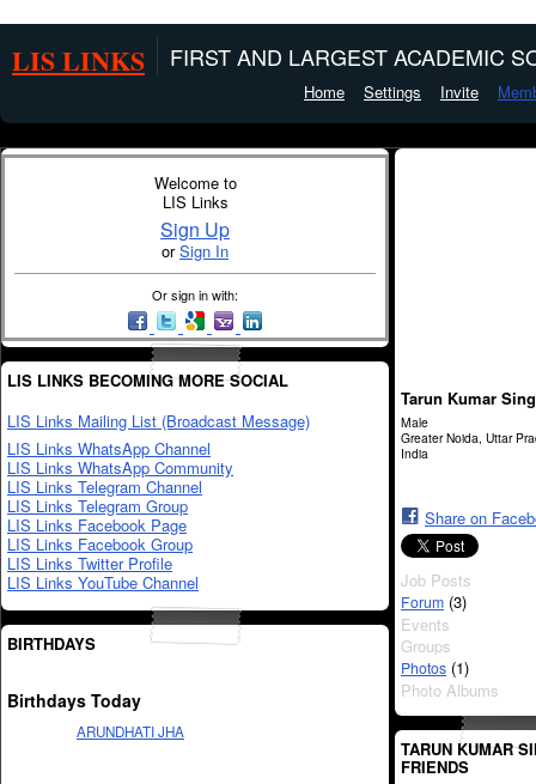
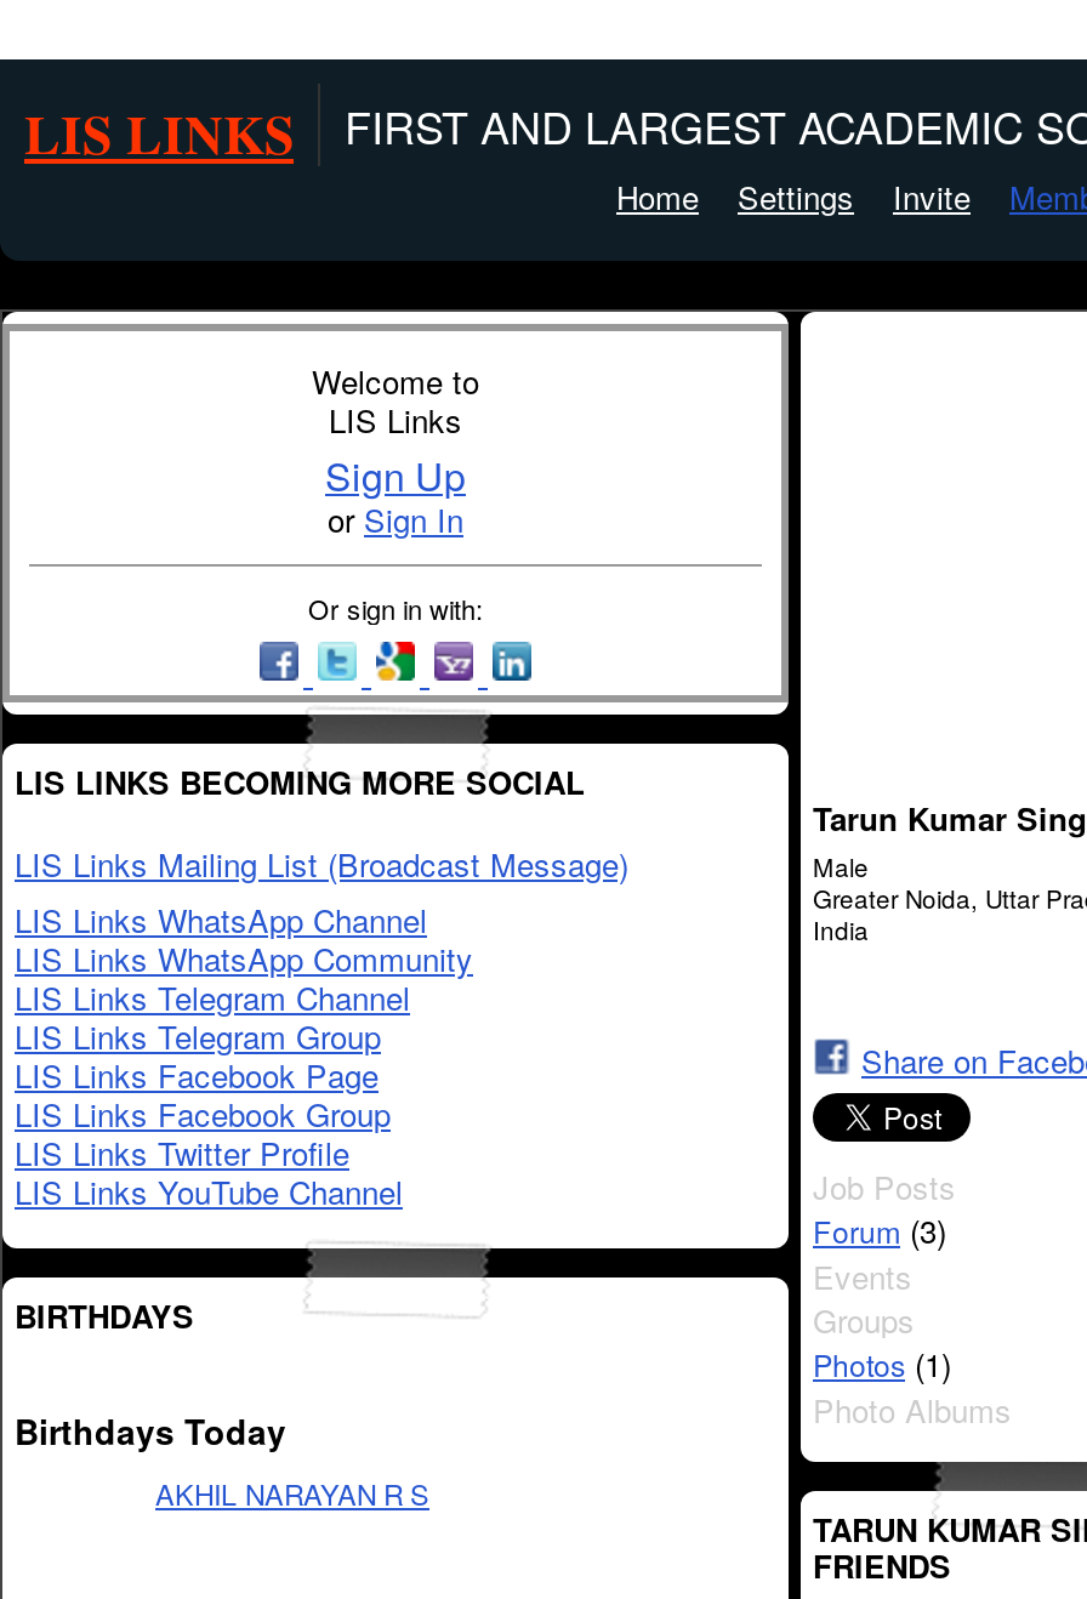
- ARUNDHATI JHA
+ AKHIL NARAYAN R S
